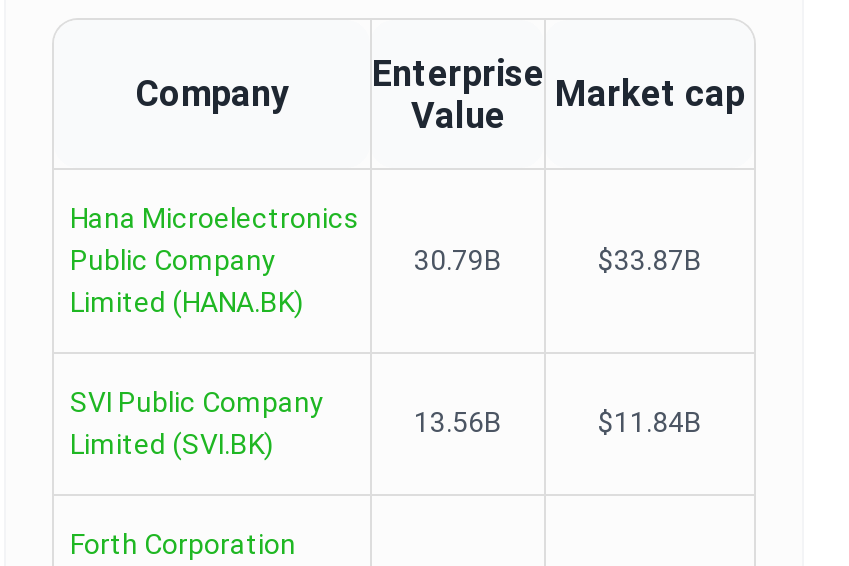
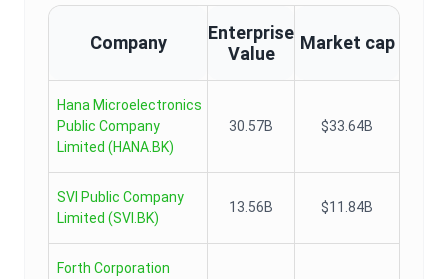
- 30.79B
- $33.87B
+ 30.57B
+ $33.64B
